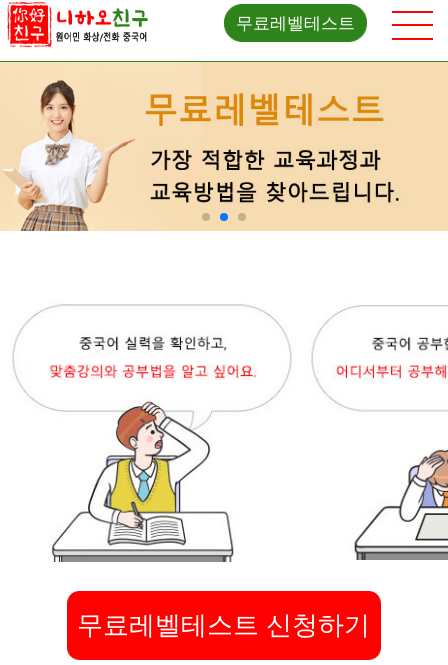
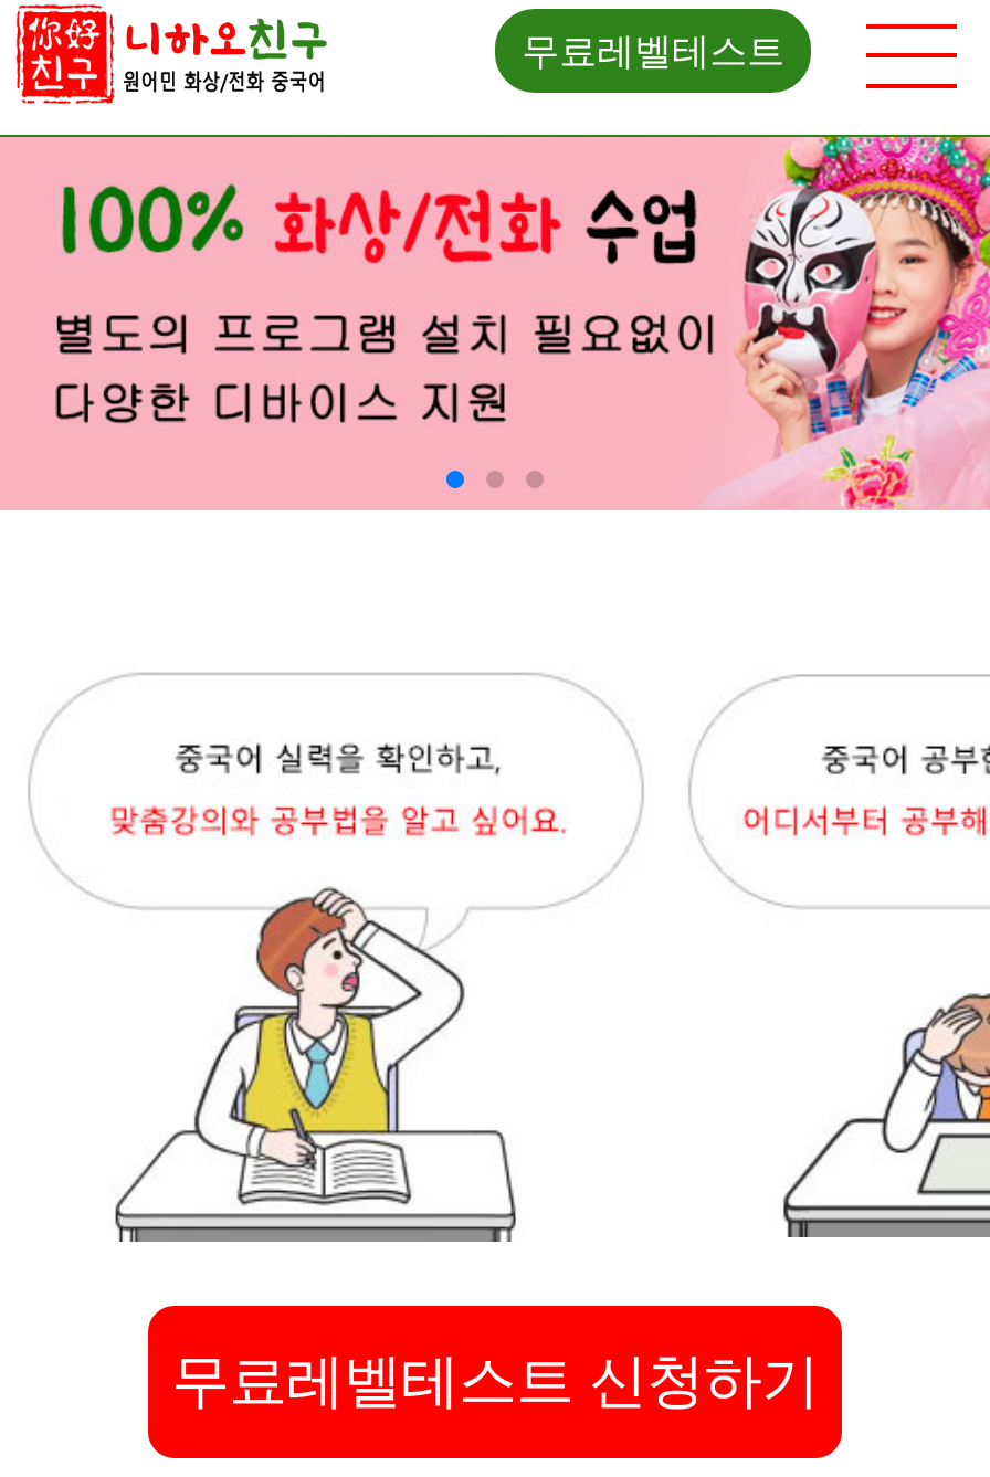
- [image]
+ [image]
